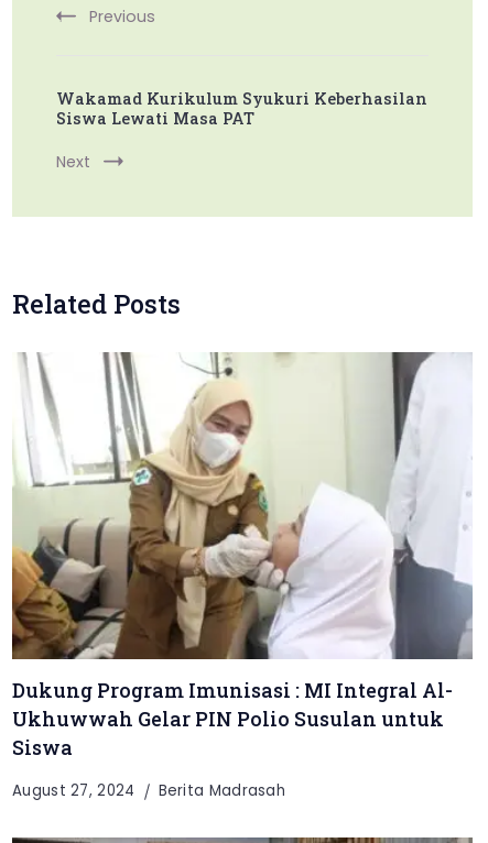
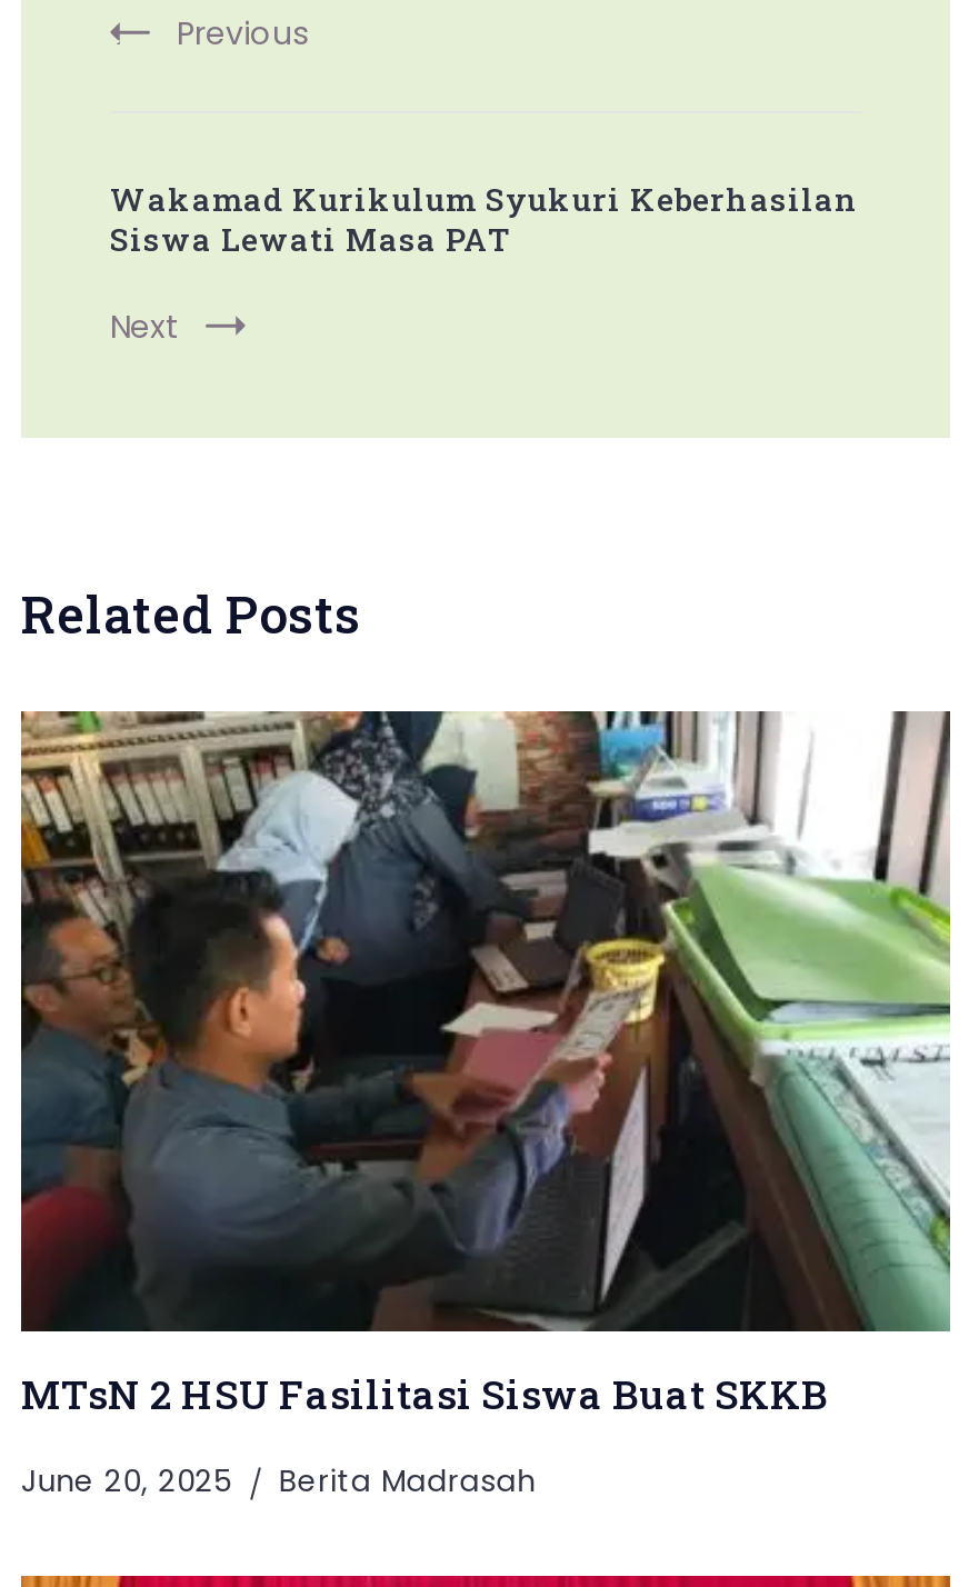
- [image]
+ [image]

- Dukung Program Imunisasi : MI Integral Al-
- Ukhuwwah Gelar PIN Polio Susulan untuk
- Siswa
+ MTsN 2 HSU Fasilitasi Siswa Buat SKKB

- August 27, 2024 Berita Madrasah
+ June 20, 2025 Berita Madrasah
